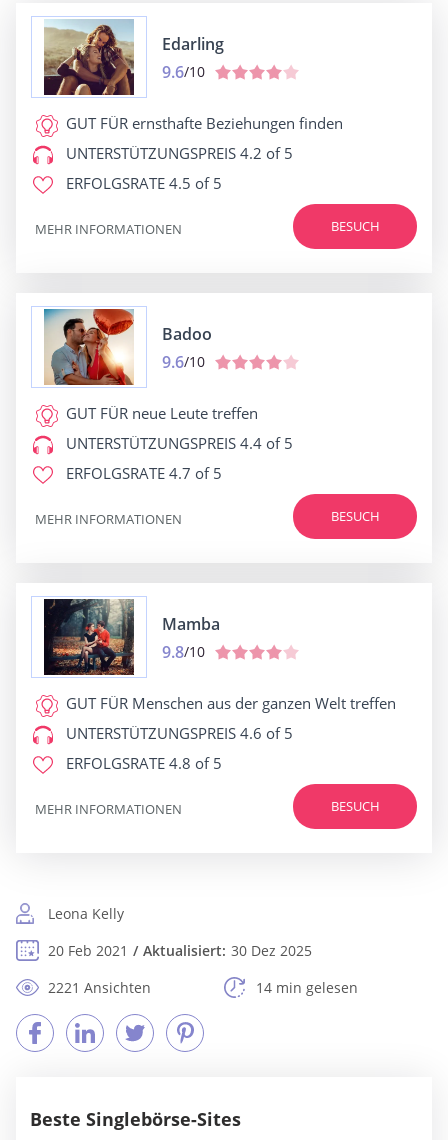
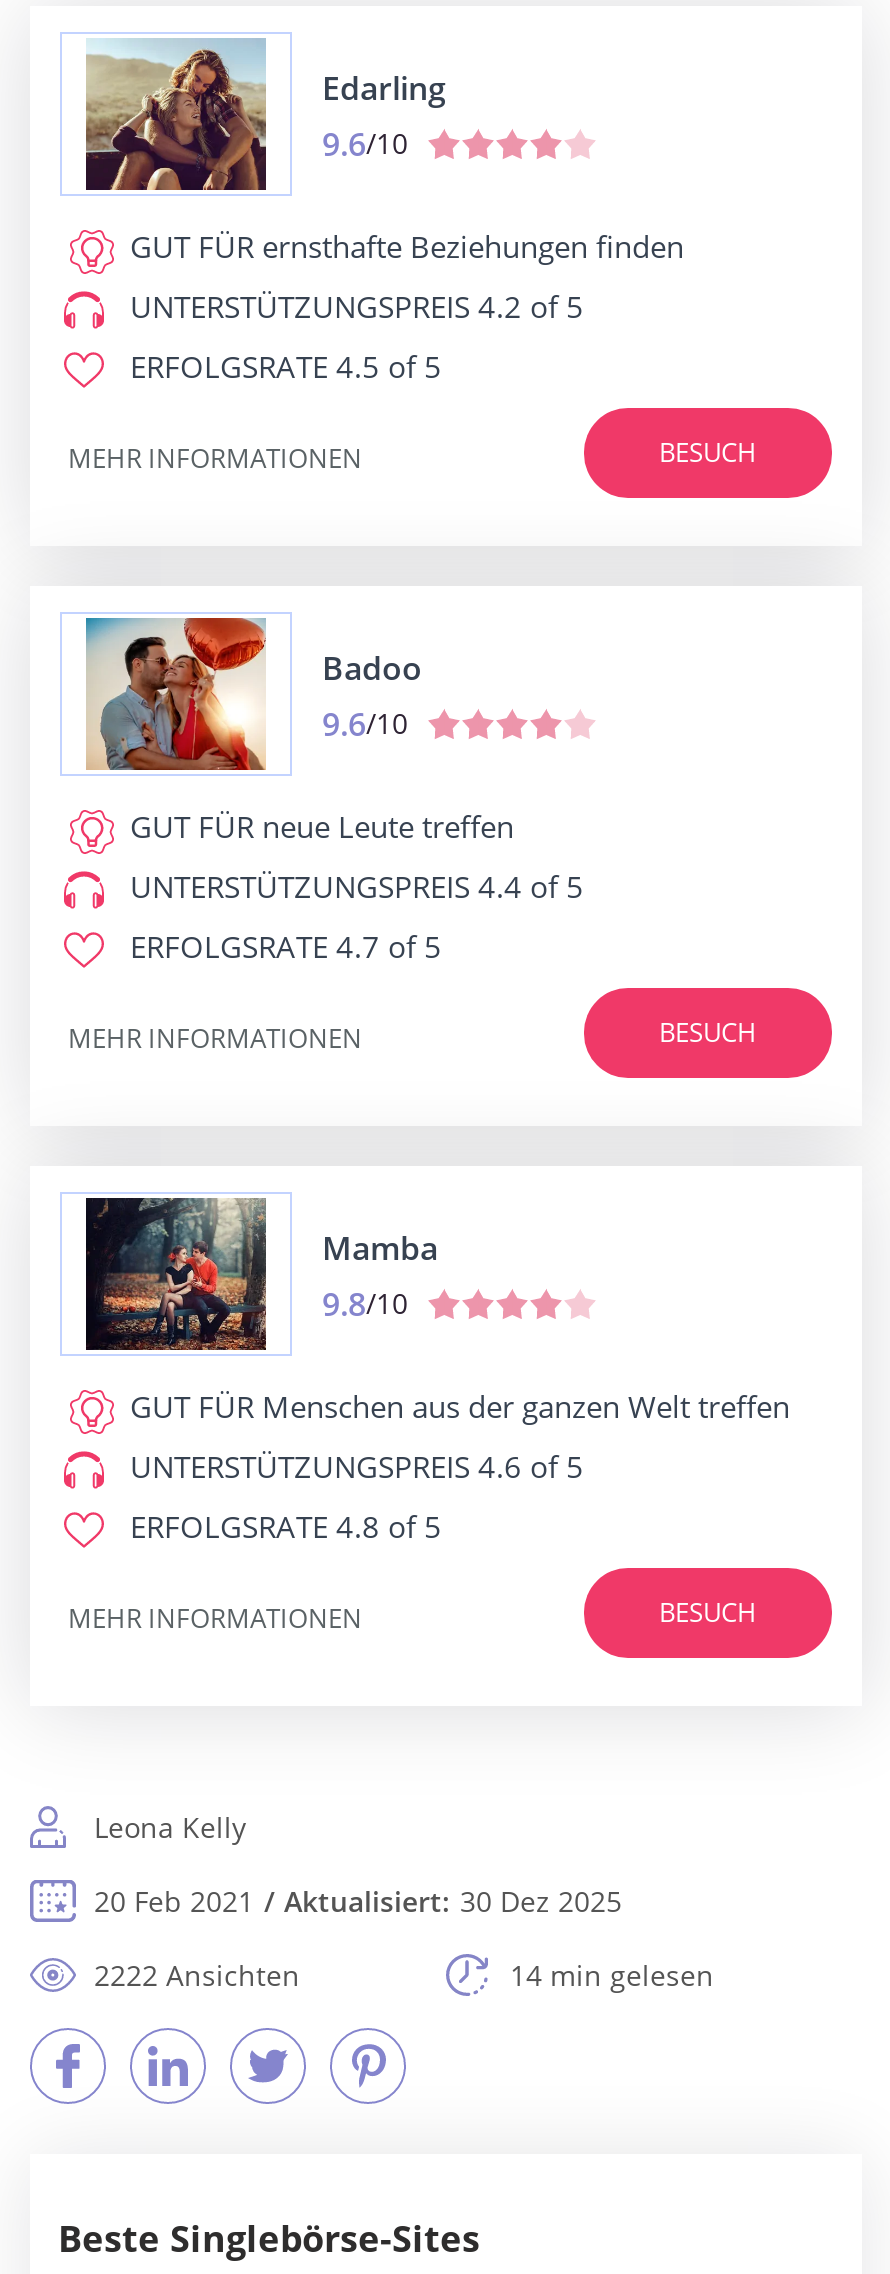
- 2221 Ansichten
+ 2222 Ansichten
